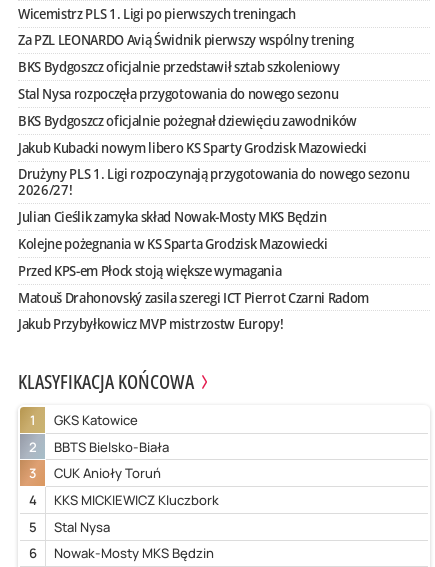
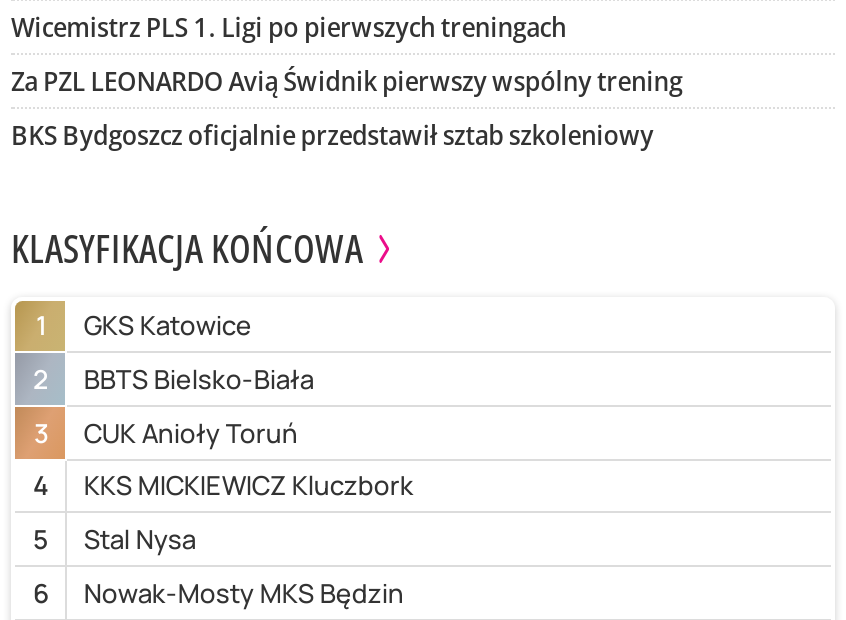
- Stal Nysa rozpoczęła przygotowania do nowego sezonu
- BKS Bydgoszcz oficjalnie pożegnał dziewięciu zawodników
- Jakub Kubacki nowym libero KS Sparty Grodzisk Mazowiecki
- Drużyny PLS 1. Ligi rozpoczynają przygotowania do nowego sezonu
- 2026/27!
- Julian Cieślik zamyka skład Nowak-Mosty MKS Będzin
- Kolejne pożegnania w KS Sparta Grodzisk Mazowiecki
- Przed KPS-em Płock stoją większe wymagania
- Matouš Drahonovský zasila szeregi ICT Pierrot Czarni Radom
- Jakub Przybyłkowicz MVP mistrzostw Europy!
